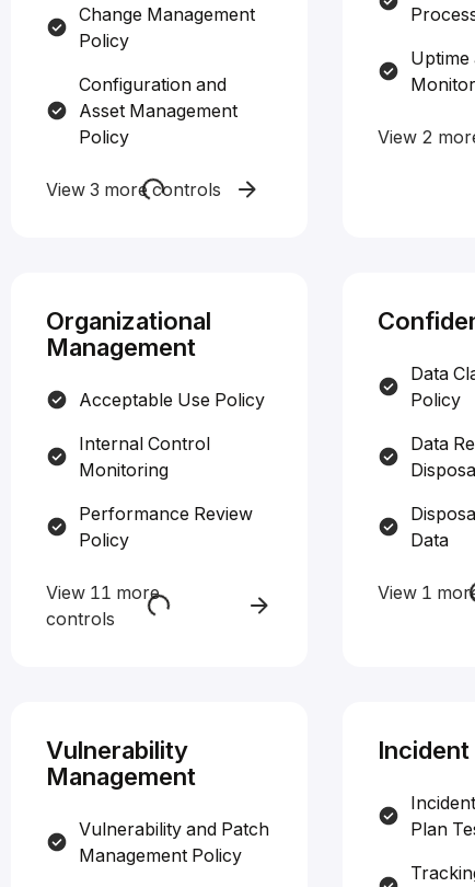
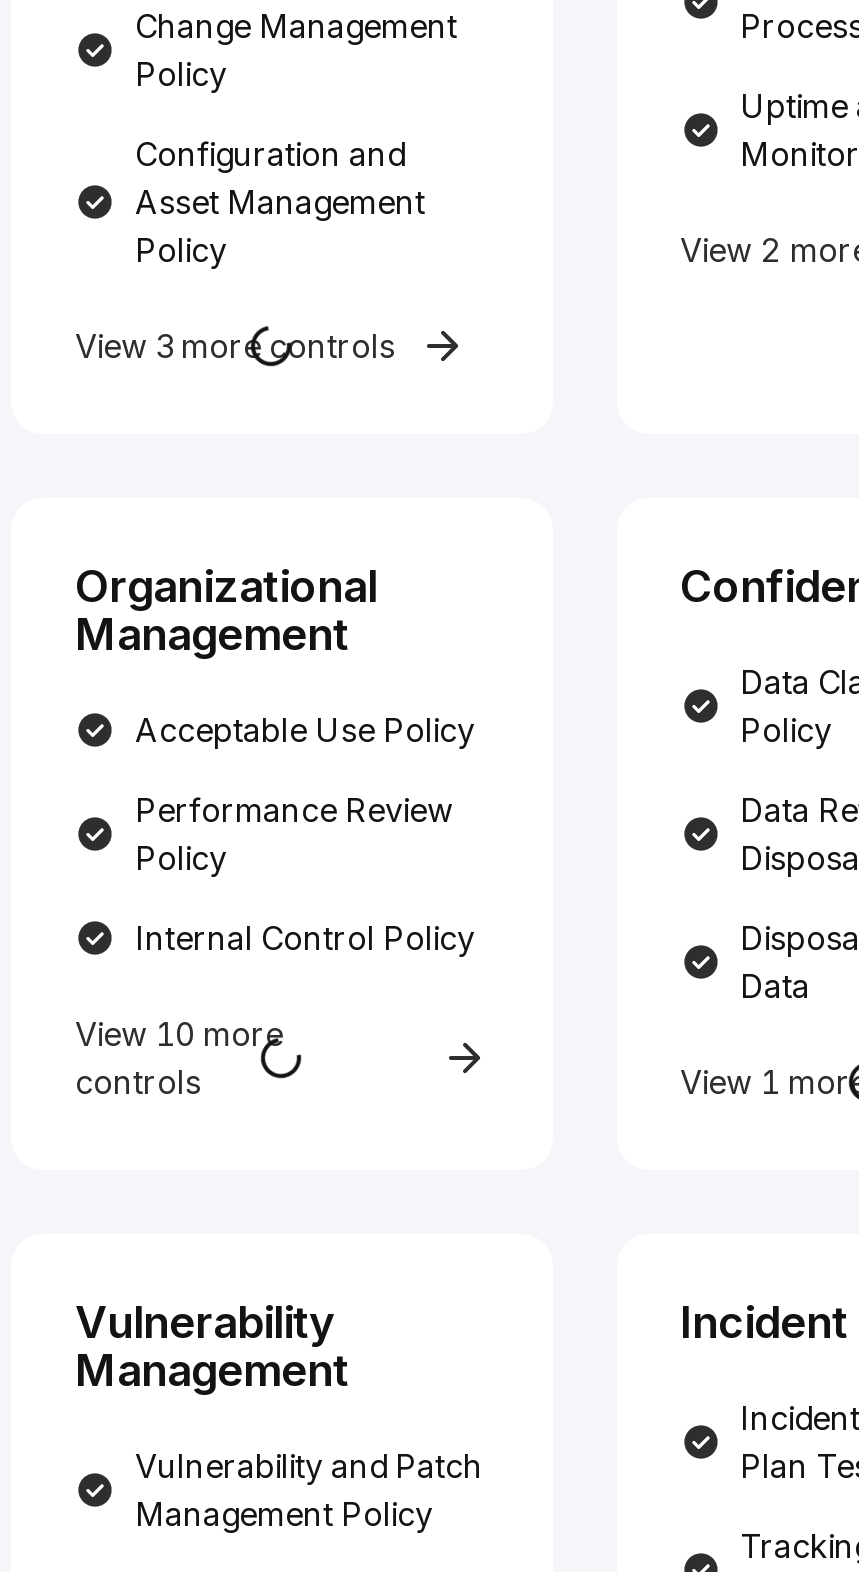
- Internal Control
- Monitoring

moved up: Performance Review | Policy

- View 11 more
+ Internal Control Policy
+ View 10 more
